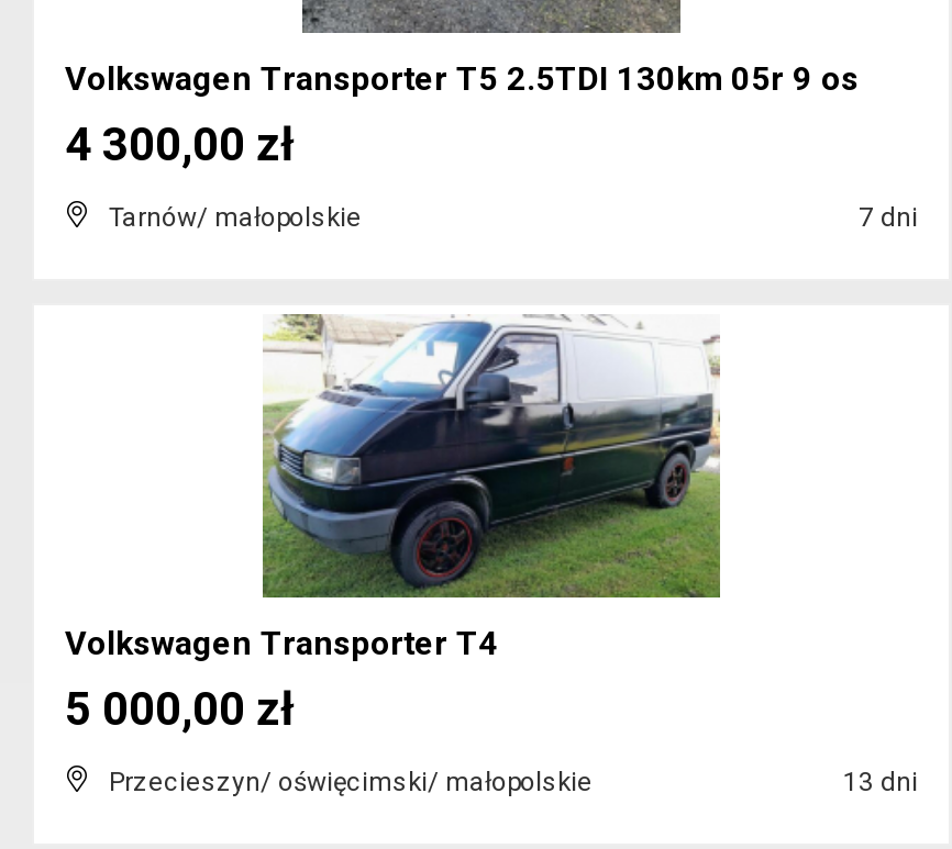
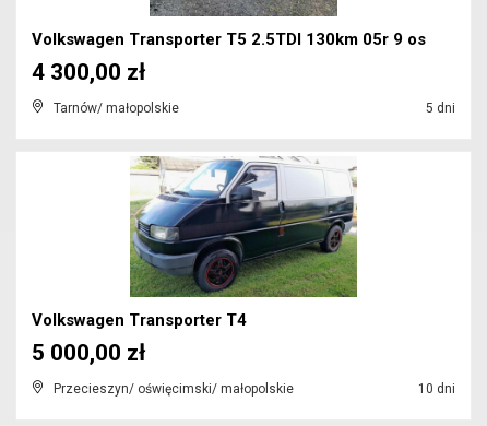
- 7 dni
+ 5 dni

- 13 dni
+ 10 dni
